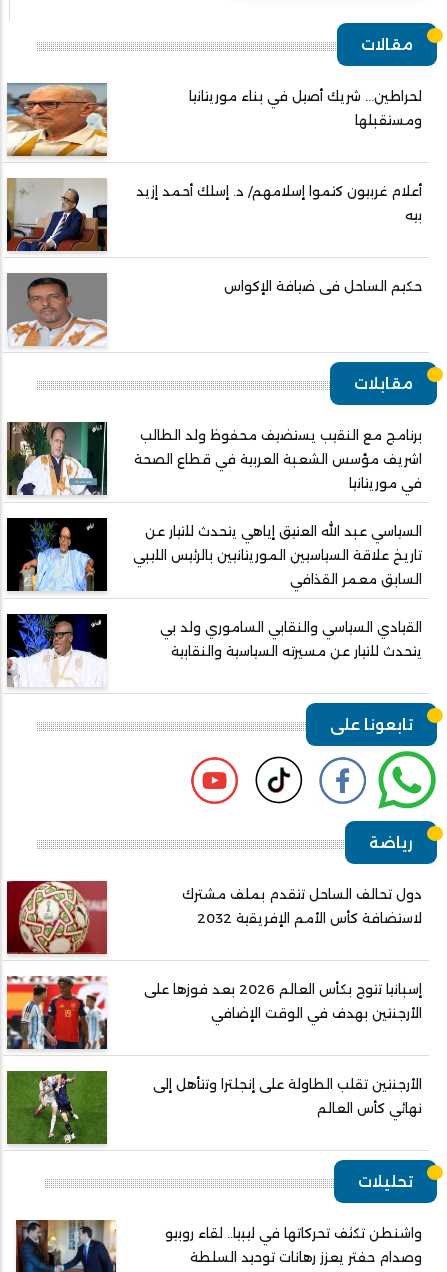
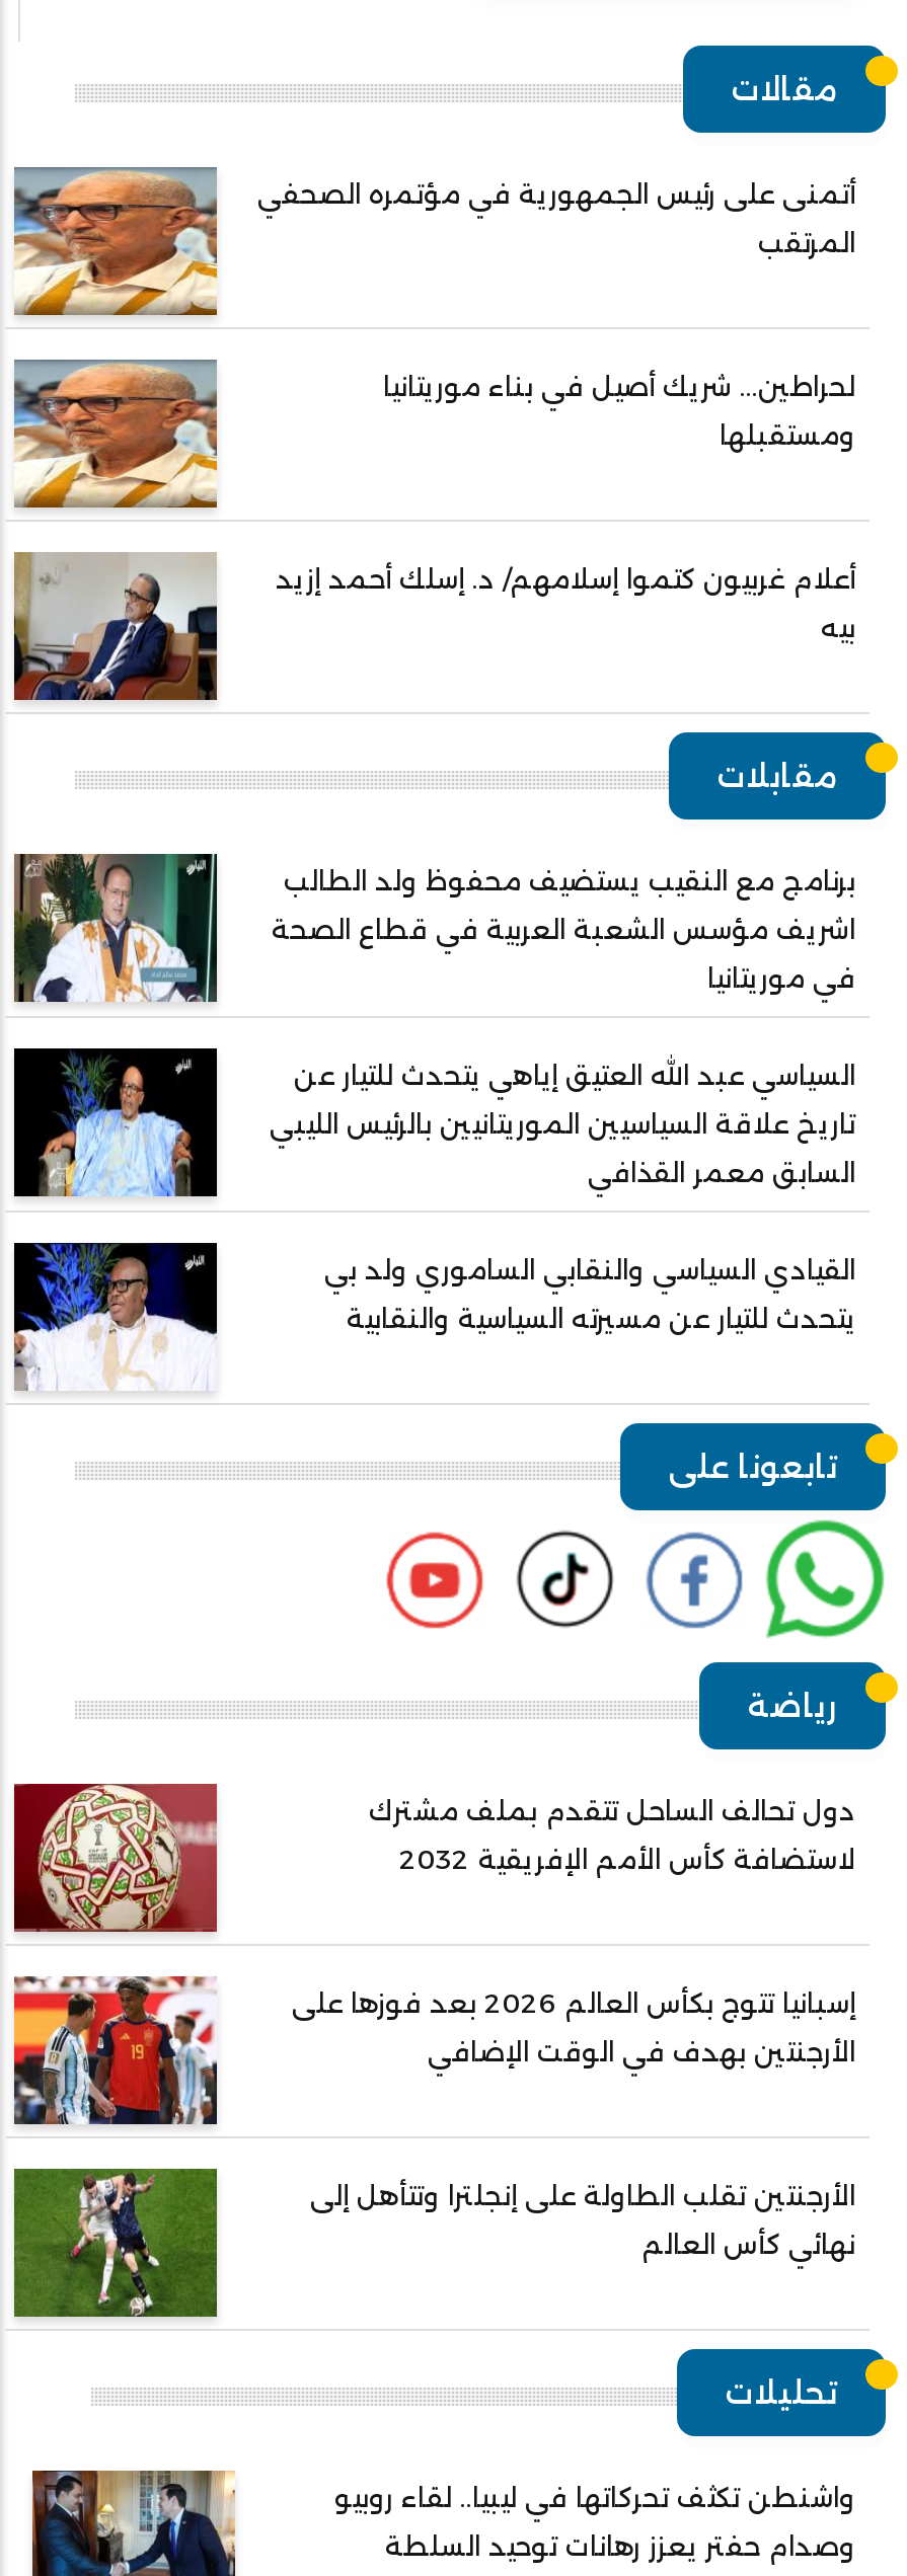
+ أتمنى على رئيس الجمهورية في مؤتمره الصحفي
+ المرتقب

moved down: [image] | لحراطين... شريك أصيل في بناء موريتانيا | ومستقبلها | أعلام غربيون كتموا إسلامهم/ د. إسلك أحمد إزيد | بيه

- [image]

- حكيم الساحل فى ضيافة الإكواس
